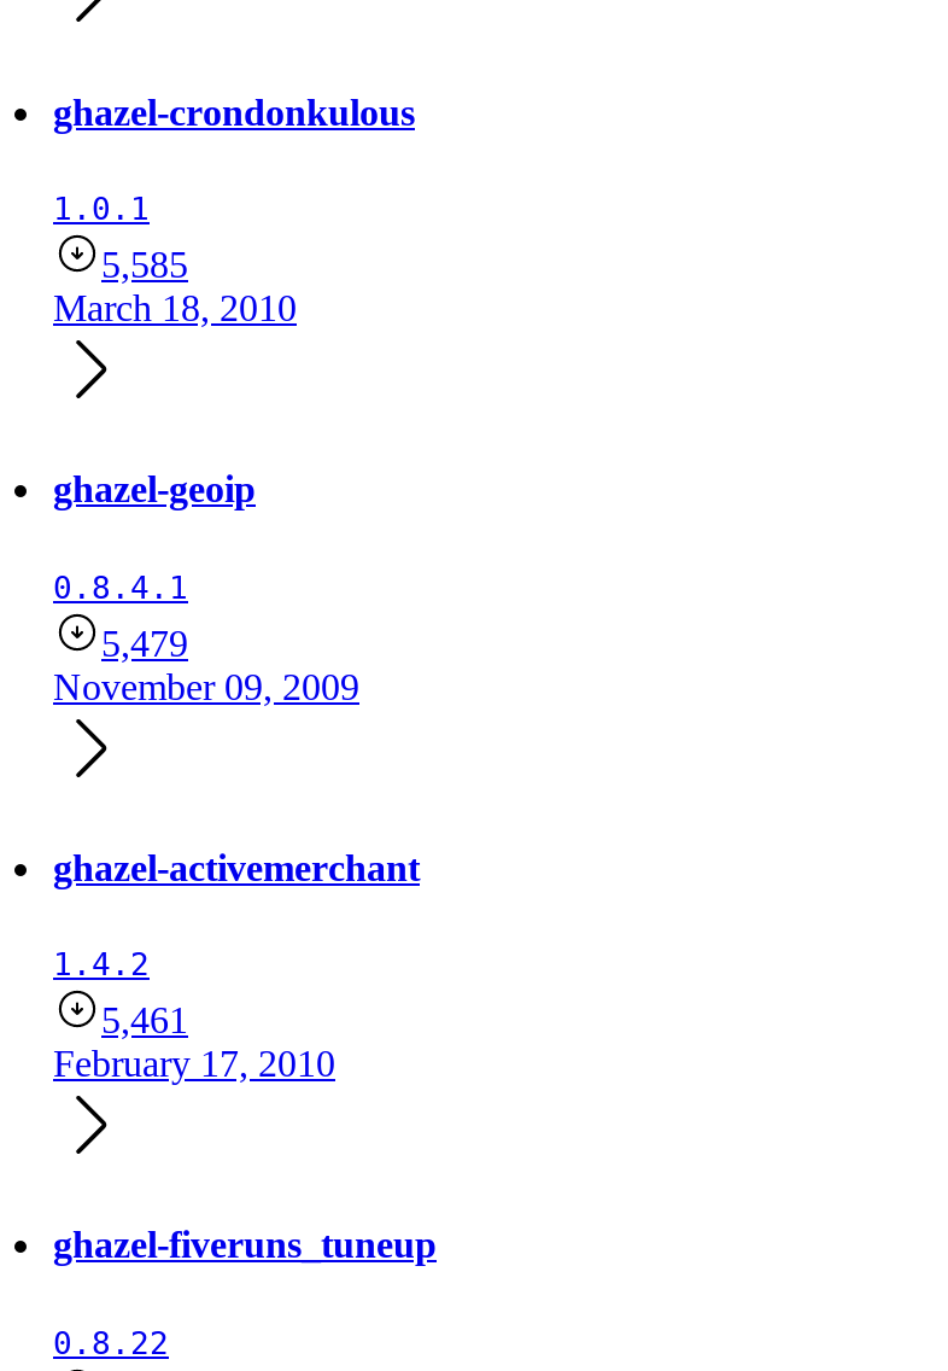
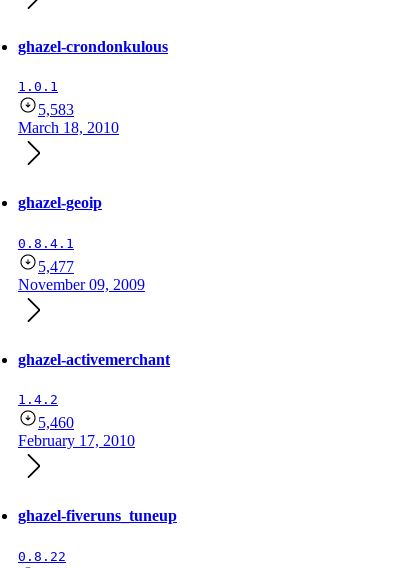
- 5,585
+ 5,583

- 5,479
+ 5,477

- 5,461
+ 5,460
